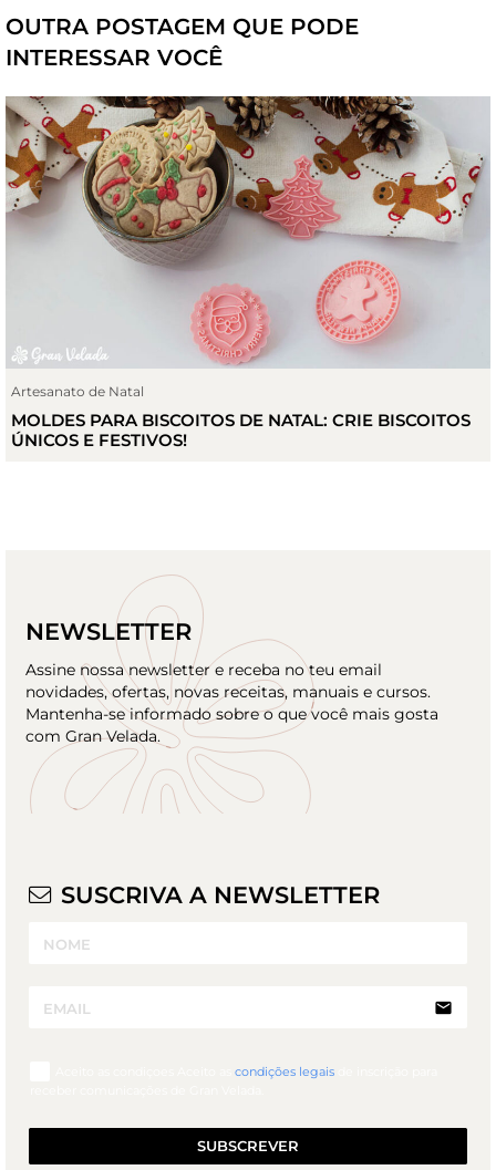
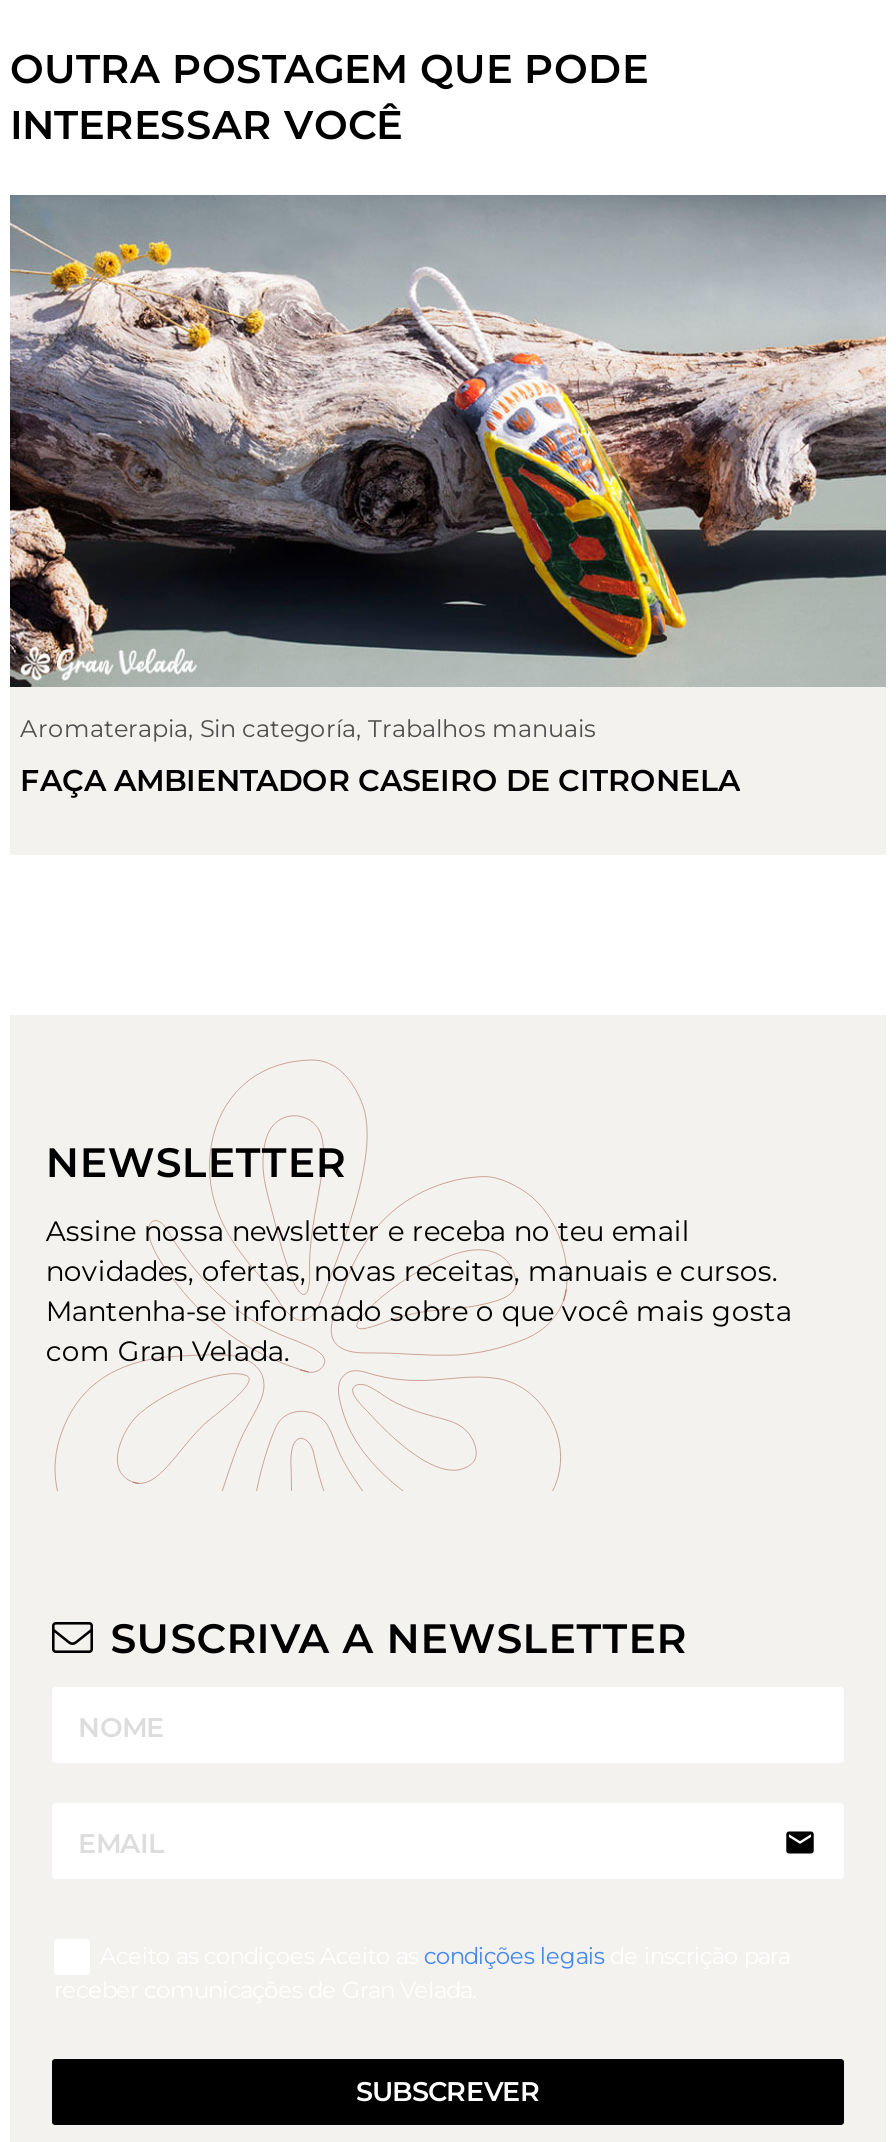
- [image]
- Artesanato de Natal
- MOLDES PARA BISCOITOS DE NATAL: CRIE BISCOITOS
- ÚNICOS E FESTIVOS!
+ [image]
+ Aromaterapia, Sin categoría, Trabalhos manuais
+ FAÇA AMBIENTADOR CASEIRO DE CITRONELA
